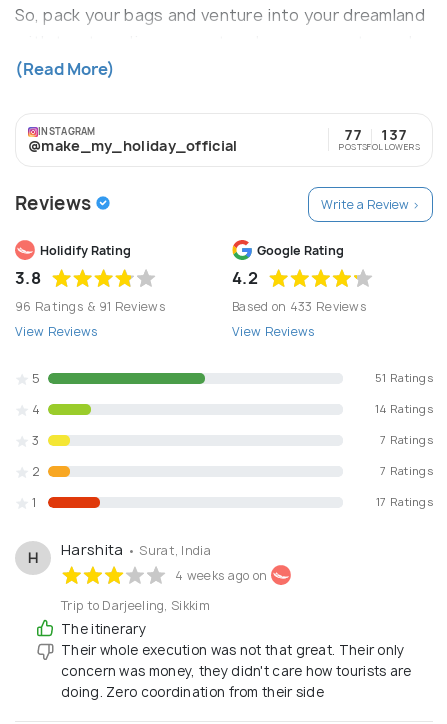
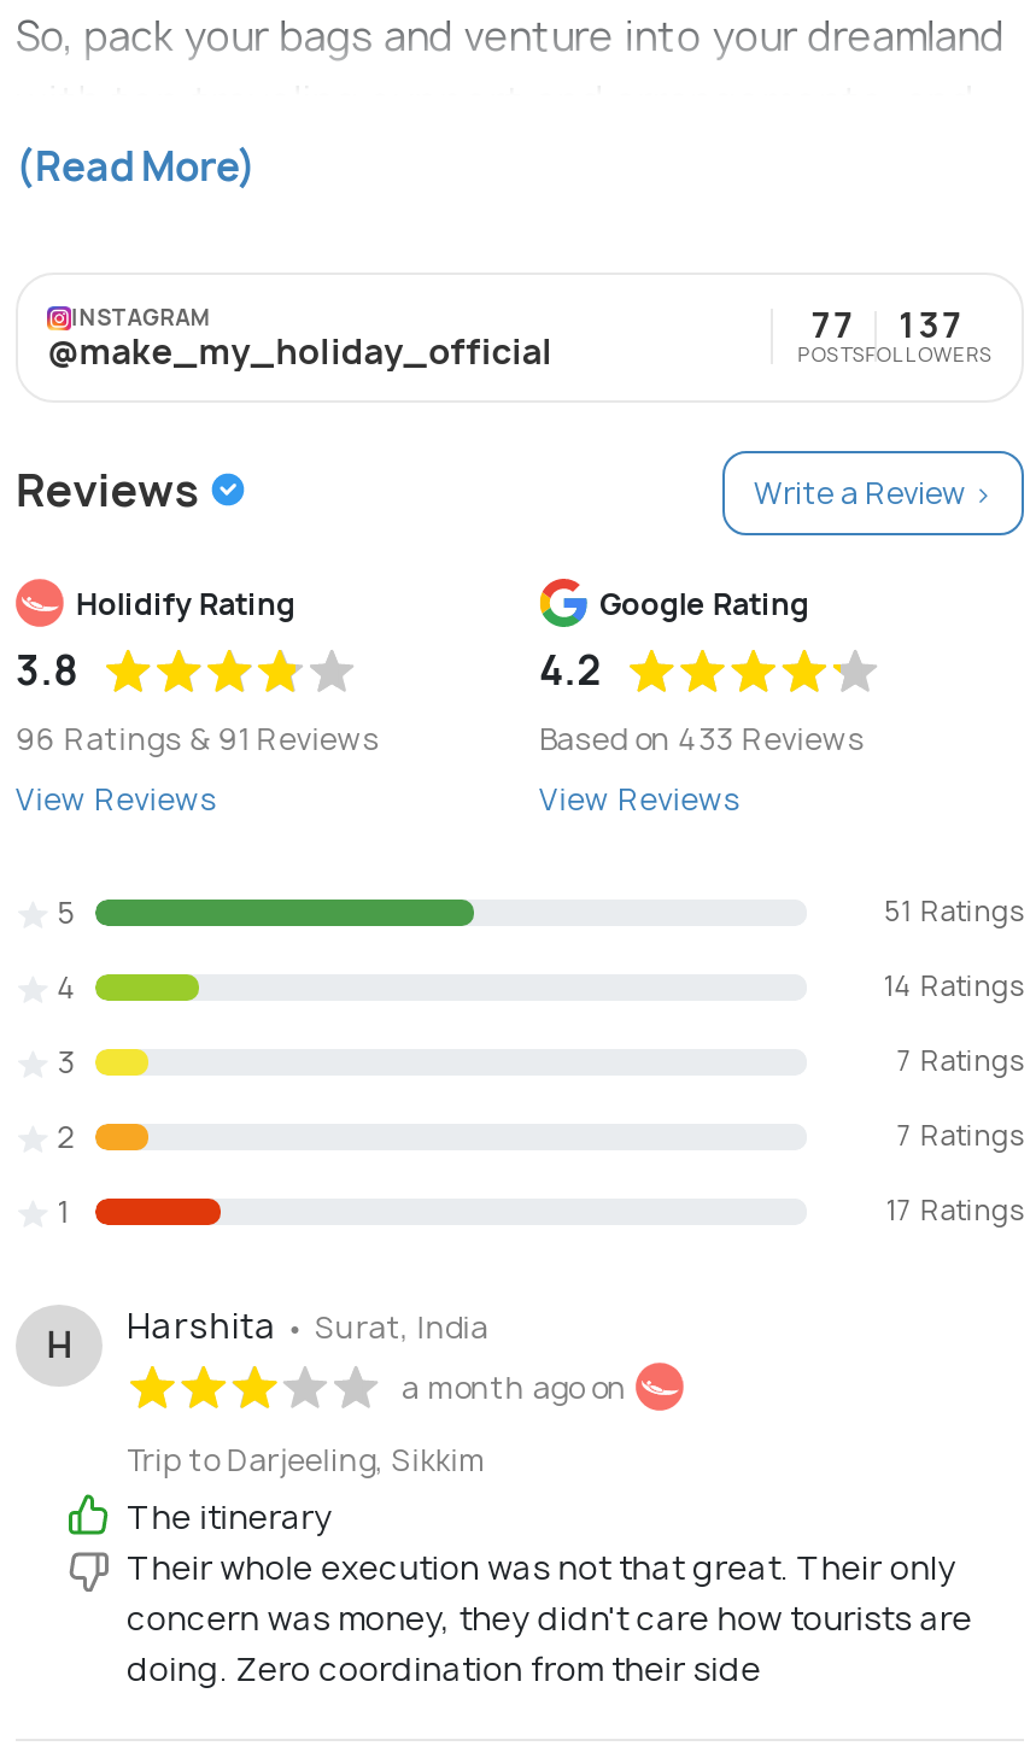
- 4 weeks ago on
+ a month ago on
